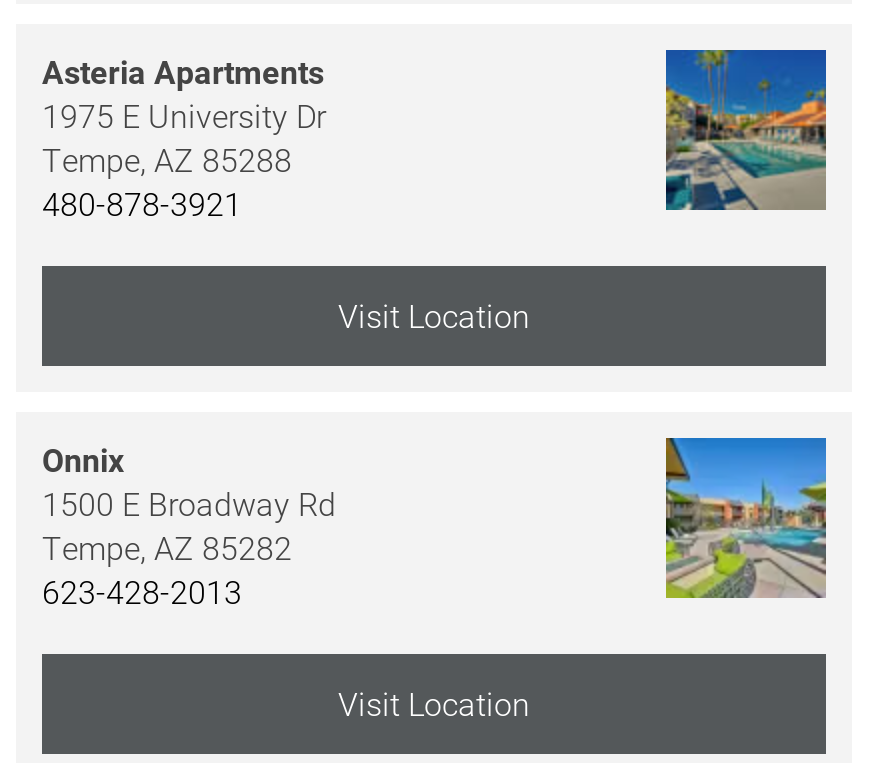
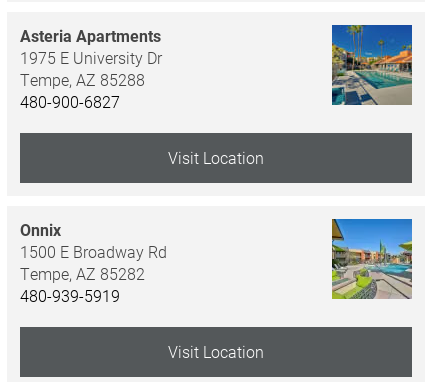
- 480-878-3921
+ 480-900-6827

- 623-428-2013
+ 480-939-5919
